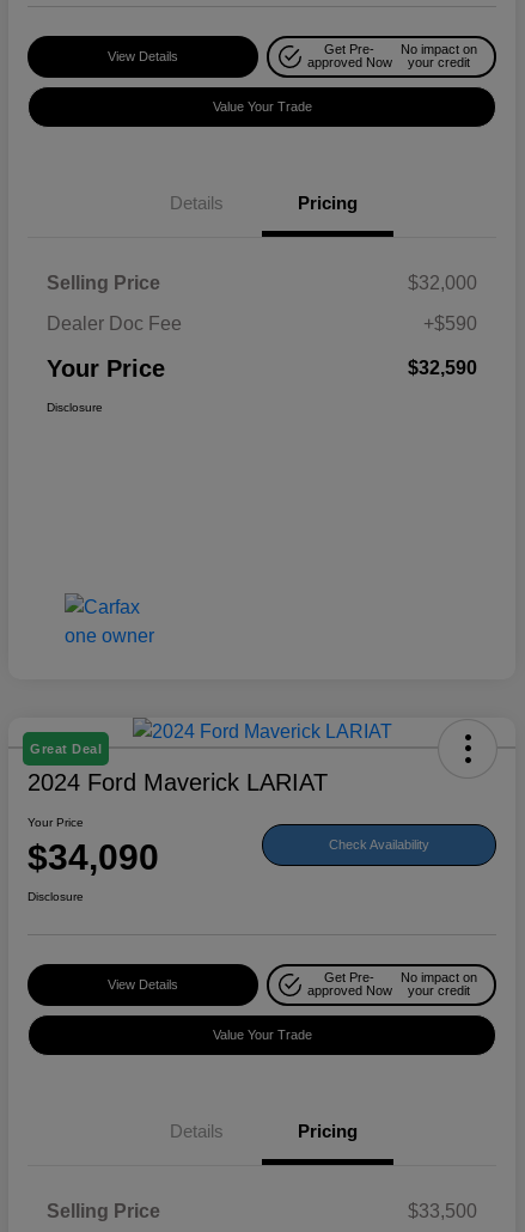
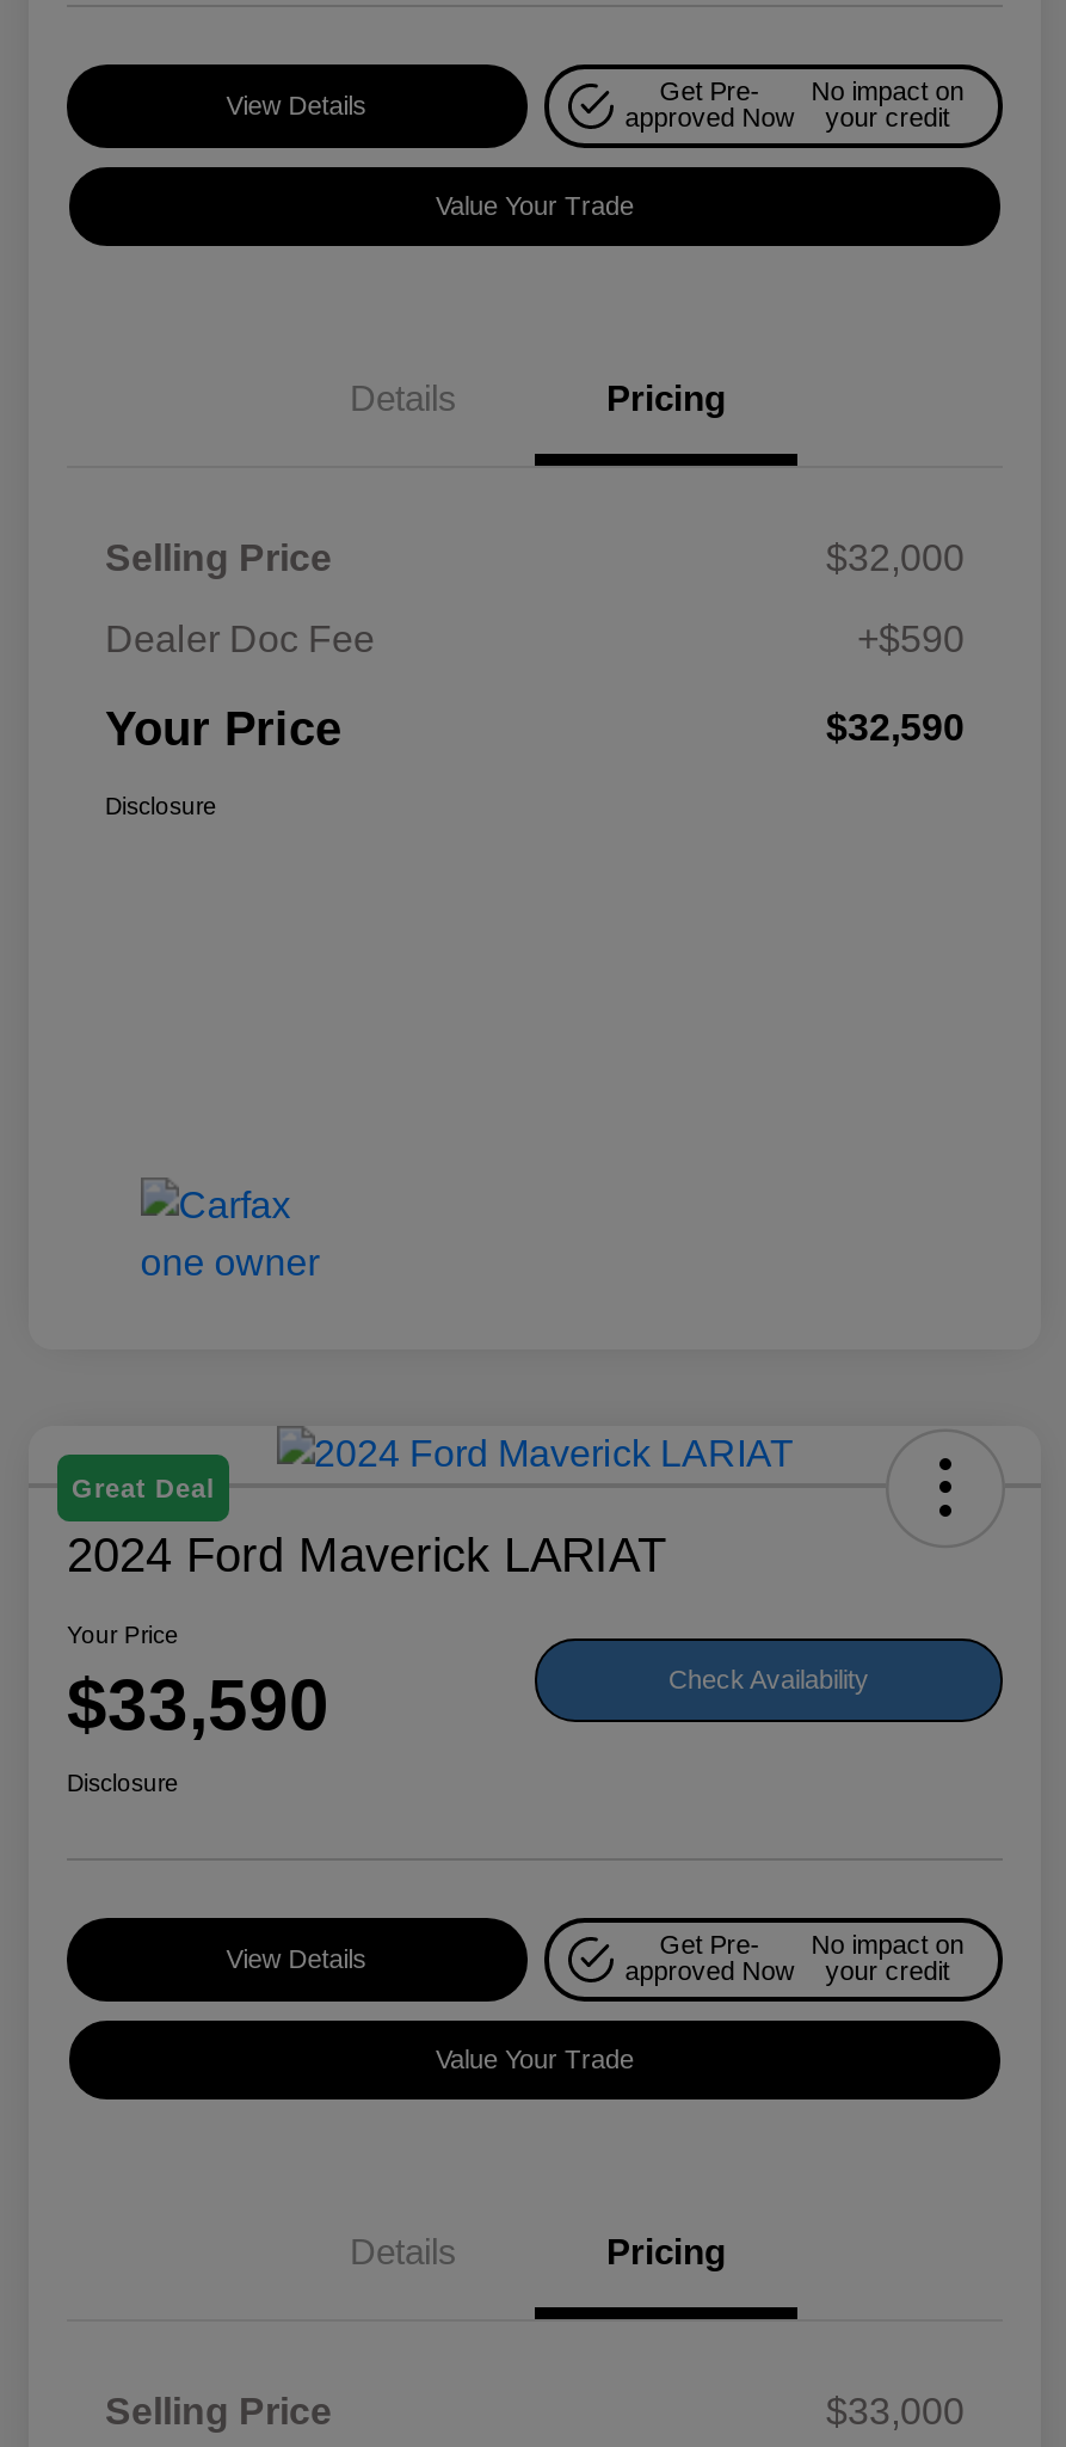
- $34,090
+ $33,590

- $33,500
+ $33,000
